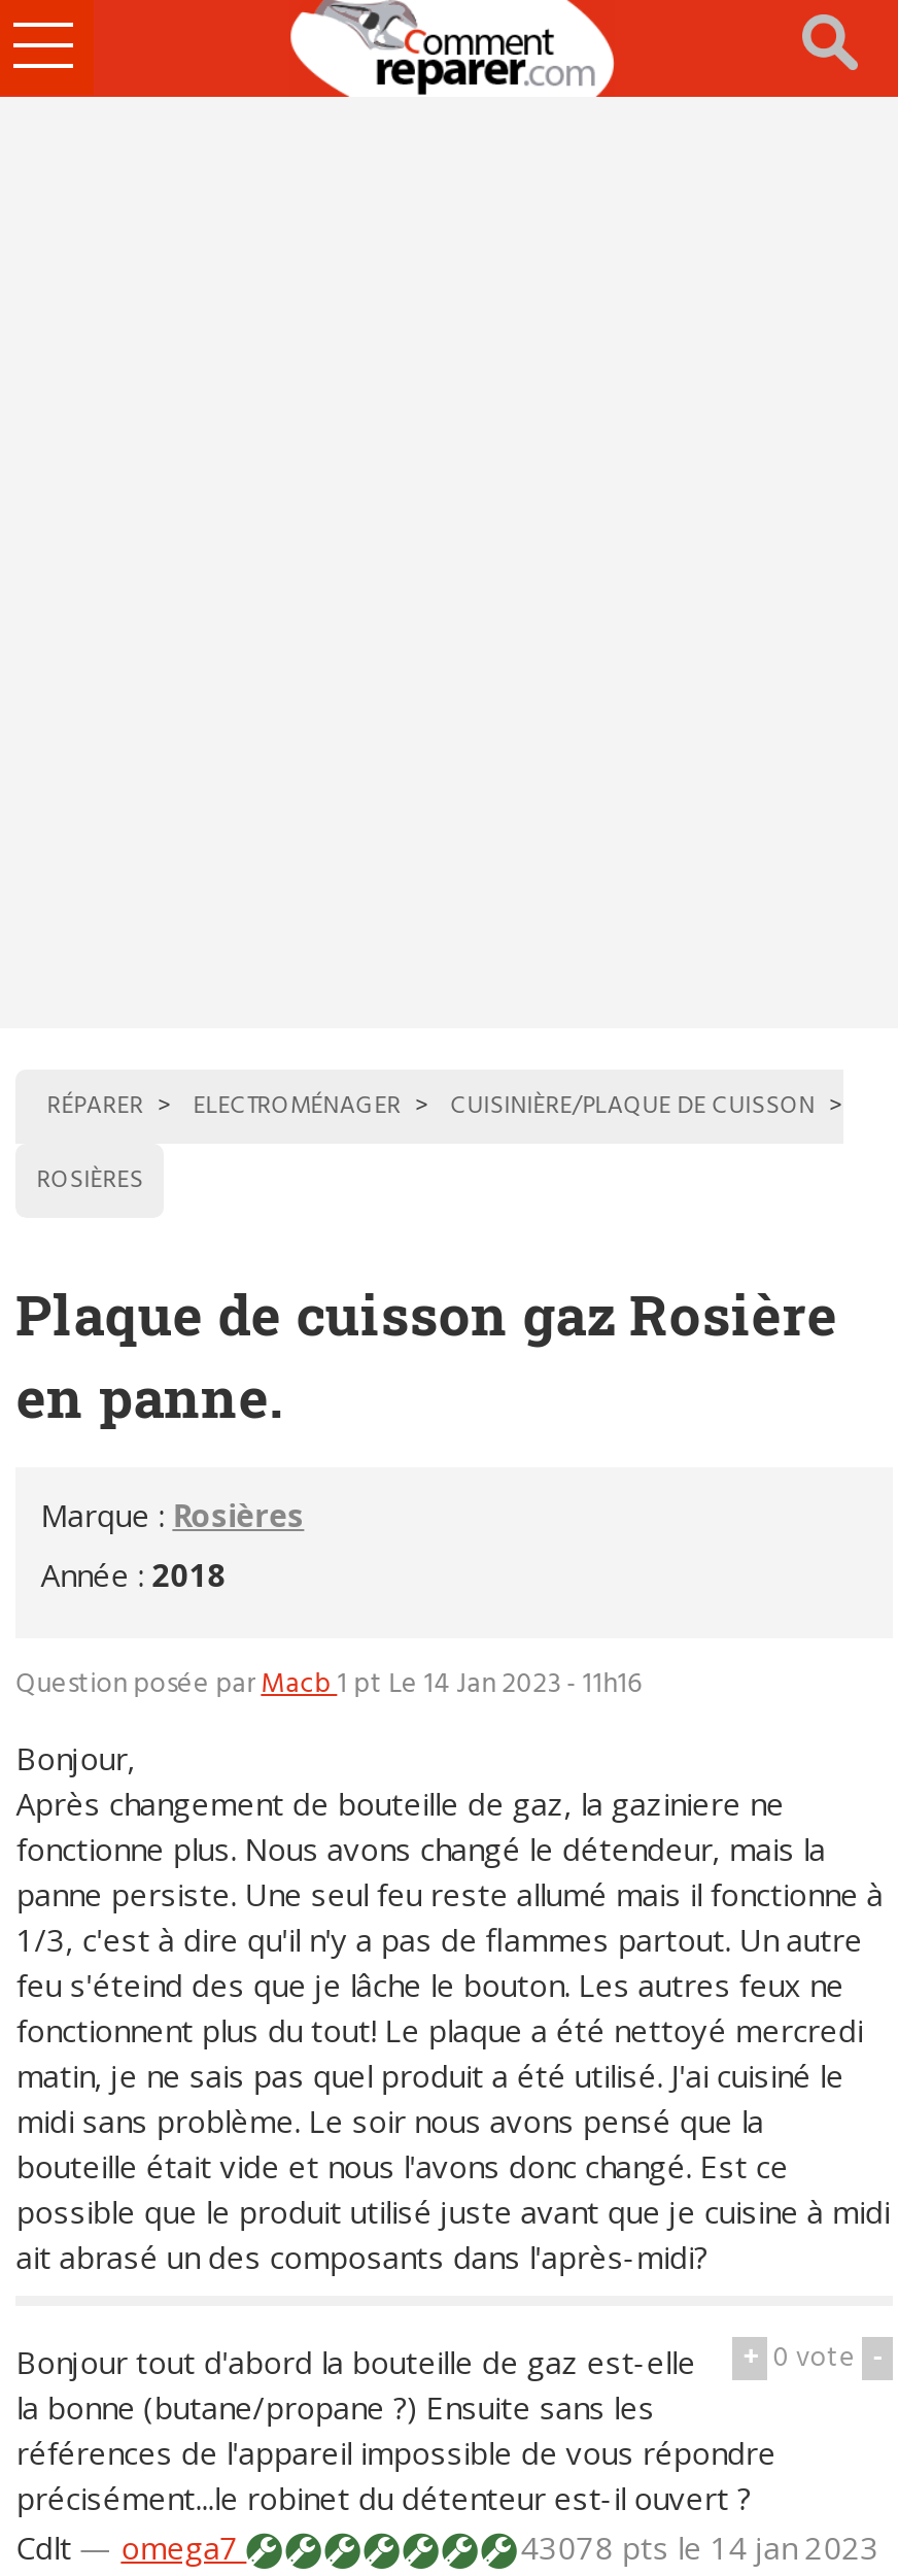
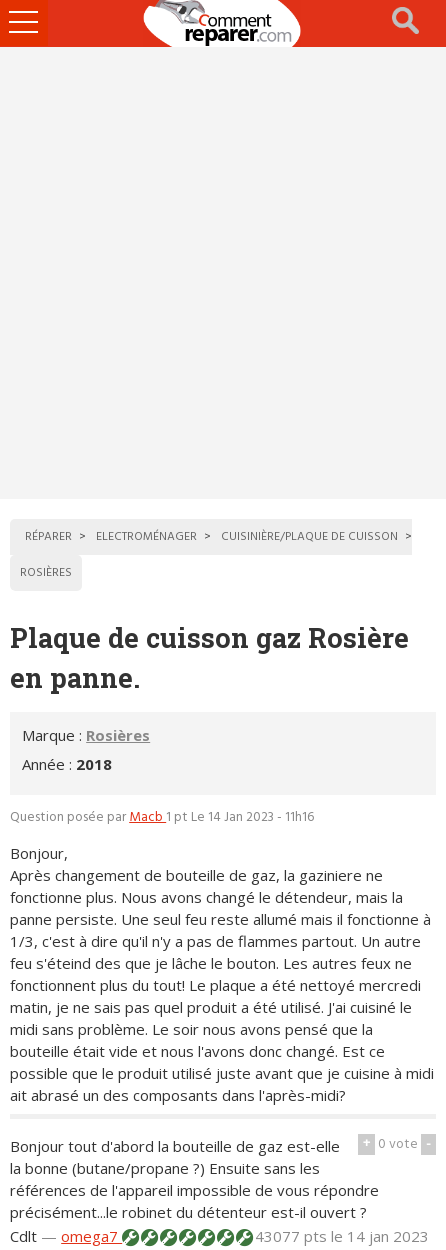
- 43078 pts le 14 jan 2023
+ 43077 pts le 14 jan 2023
